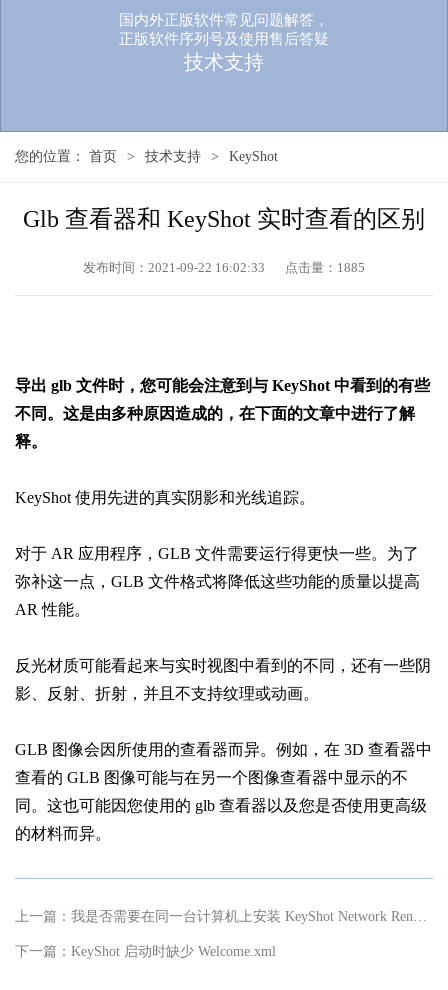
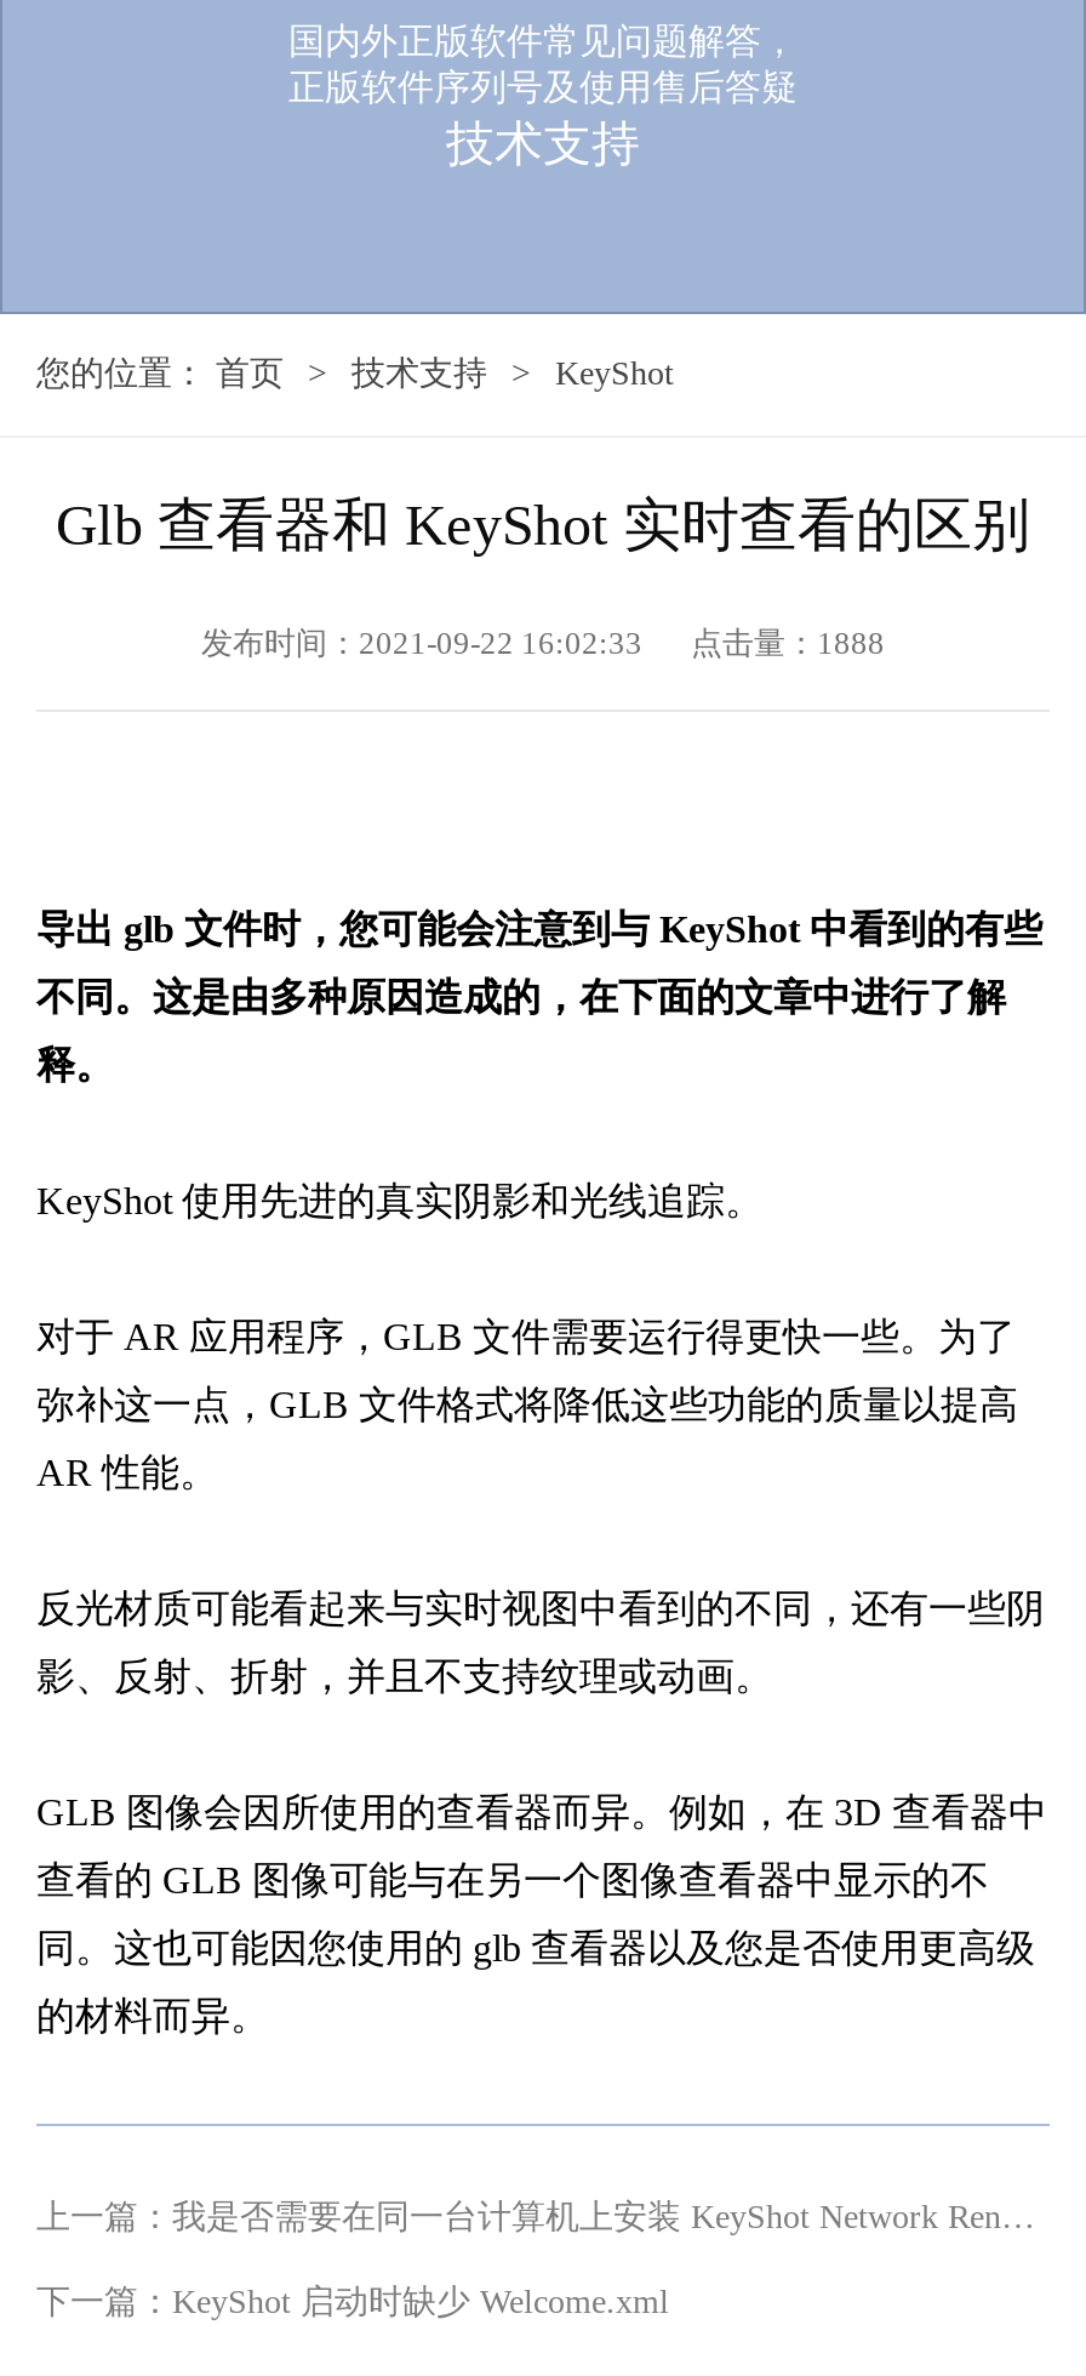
- 发布时间：2021-09-22 16:02:33 点击量：1885
+ 发布时间：2021-09-22 16:02:33 点击量：1888
